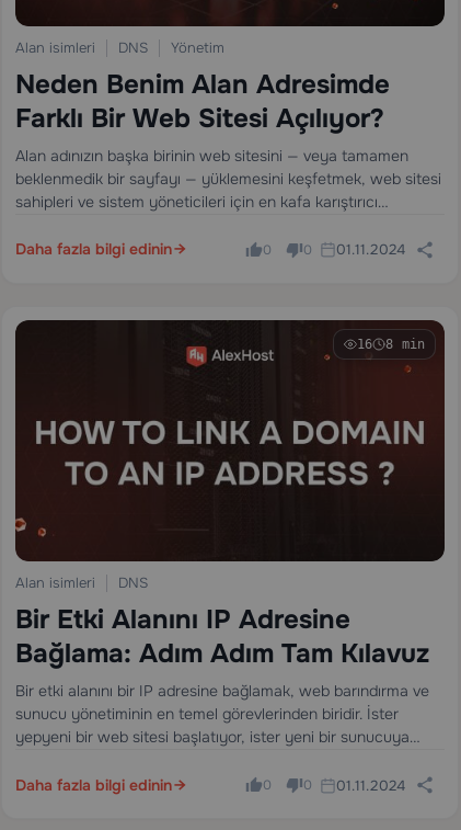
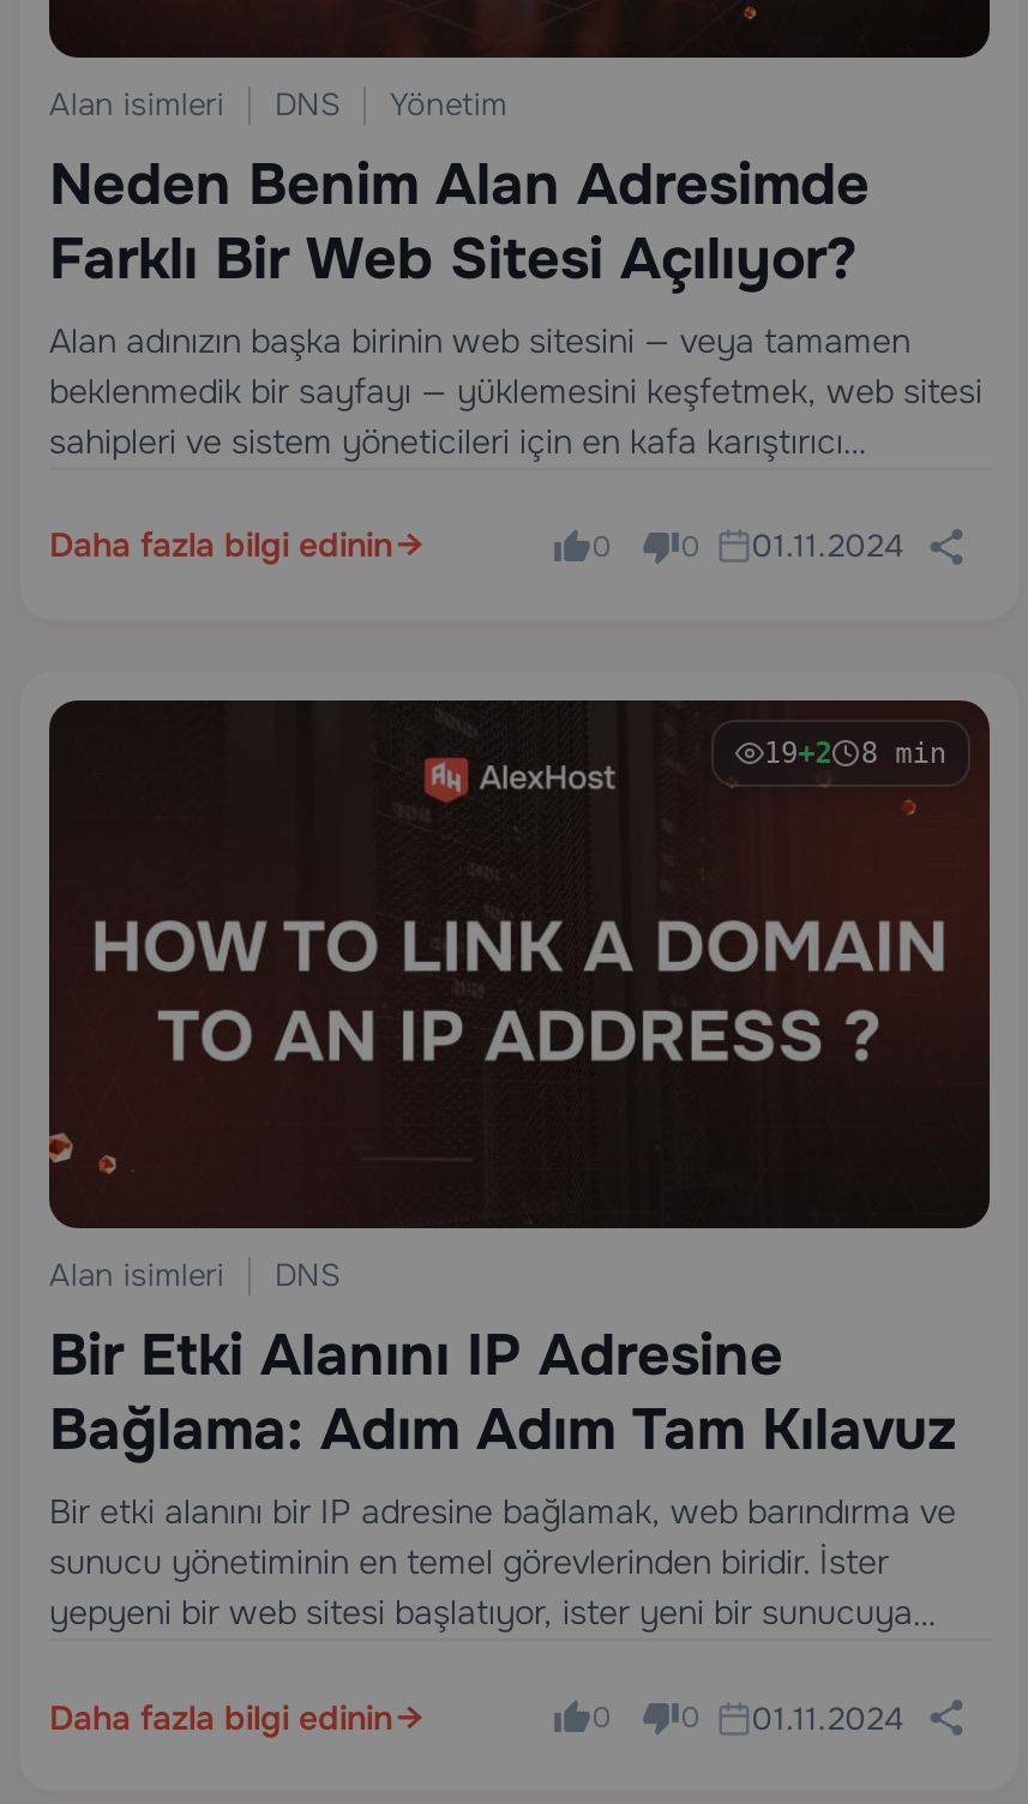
- 16 8 min
+ 19+2 8 min
